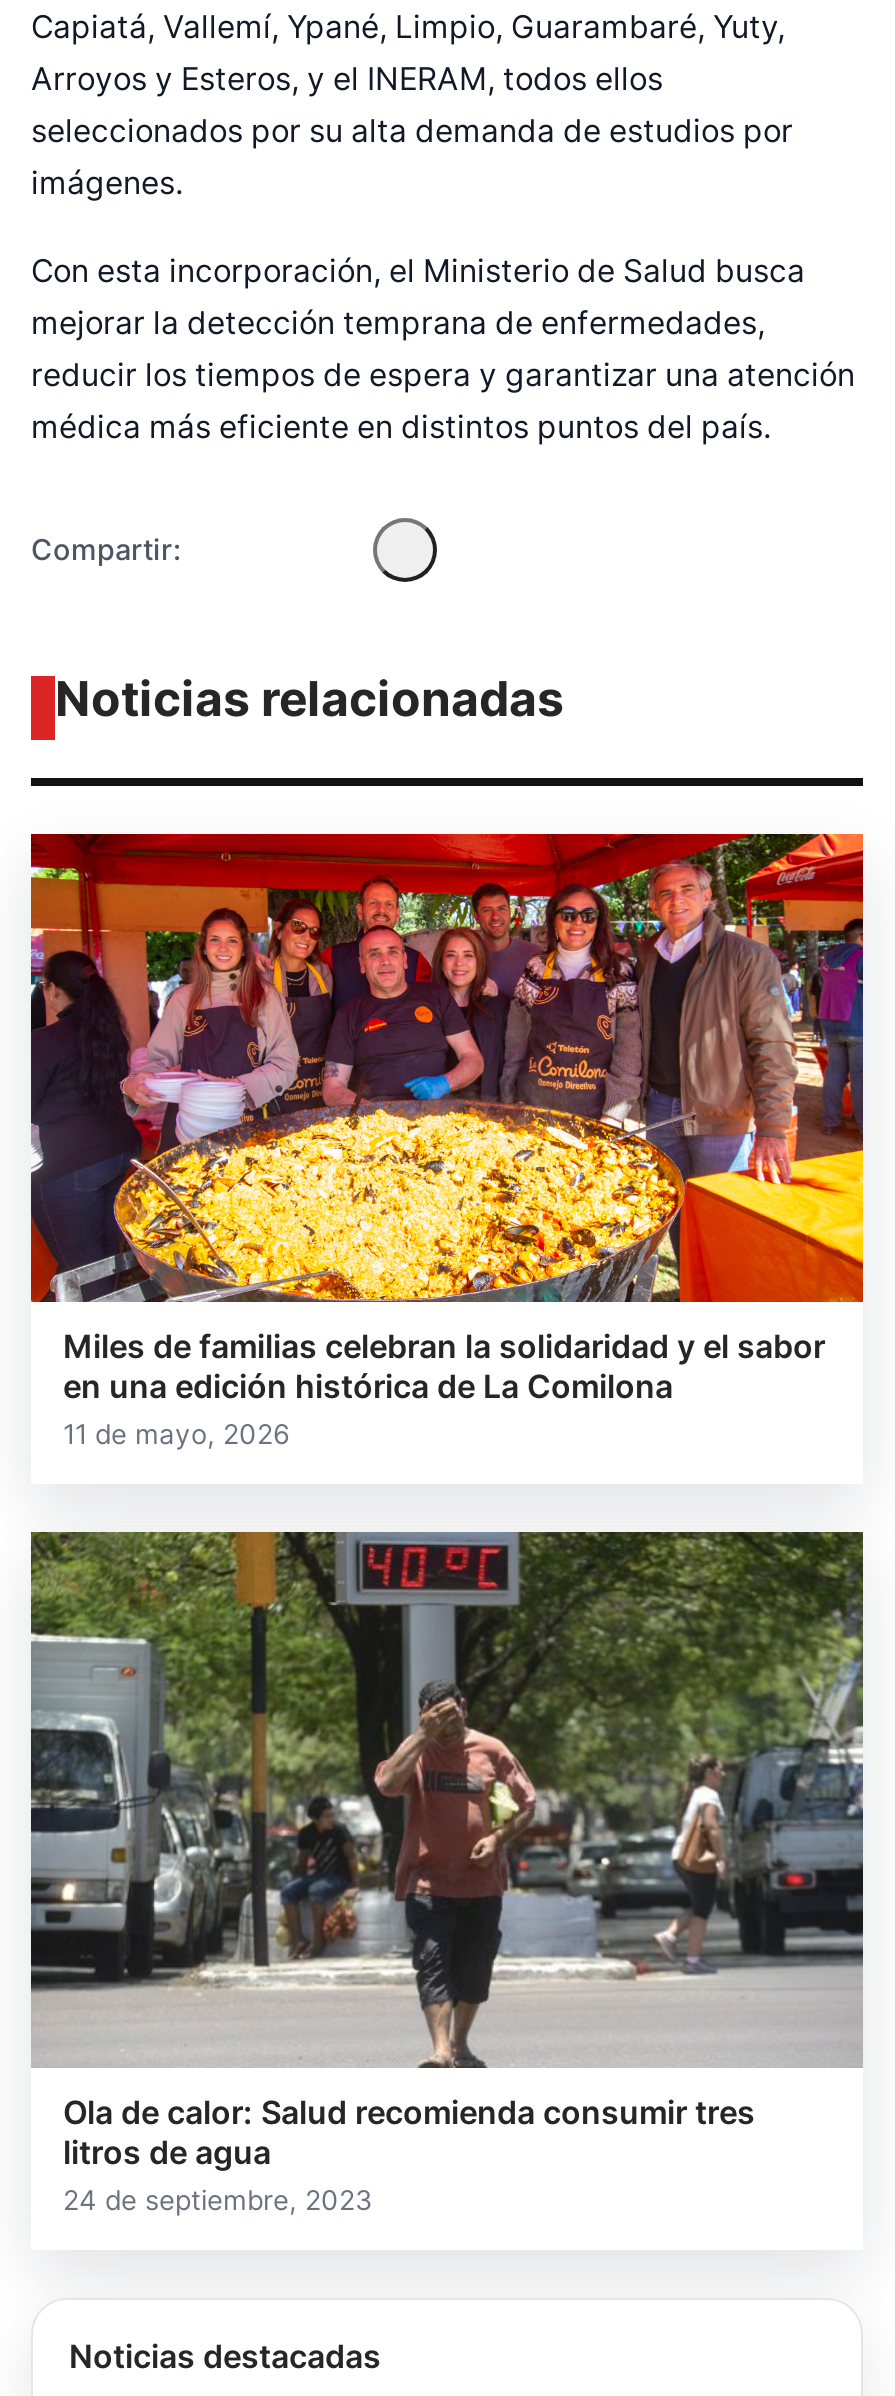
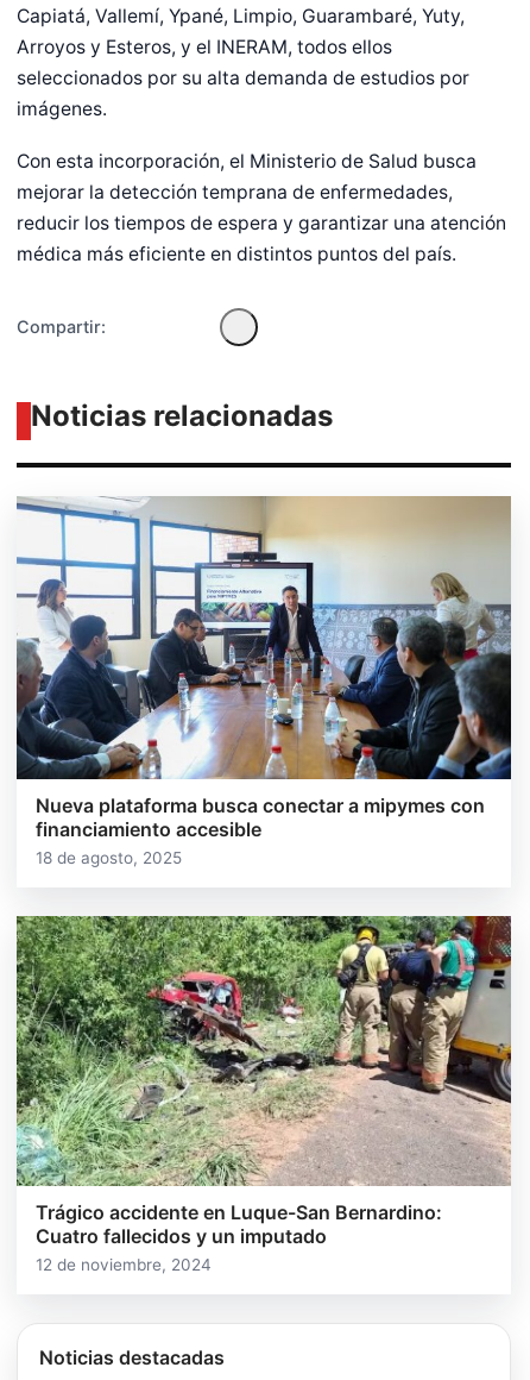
- [image]
- Miles de familias celebran la solidaridad y el sabor
- en una edición histórica de La Comilona
- 11 de mayo, 2026
+ [image]
+ Nueva plataforma busca conectar a mipymes con
+ financiamiento accesible
+ 18 de agosto, 2025

- [image]
- Ola de calor: Salud recomienda consumir tres
- litros de agua
- 24 de septiembre, 2023
+ [image]
+ Trágico accidente en Luque-San Bernardino:
+ Cuatro fallecidos y un imputado
+ 12 de noviembre, 2024
